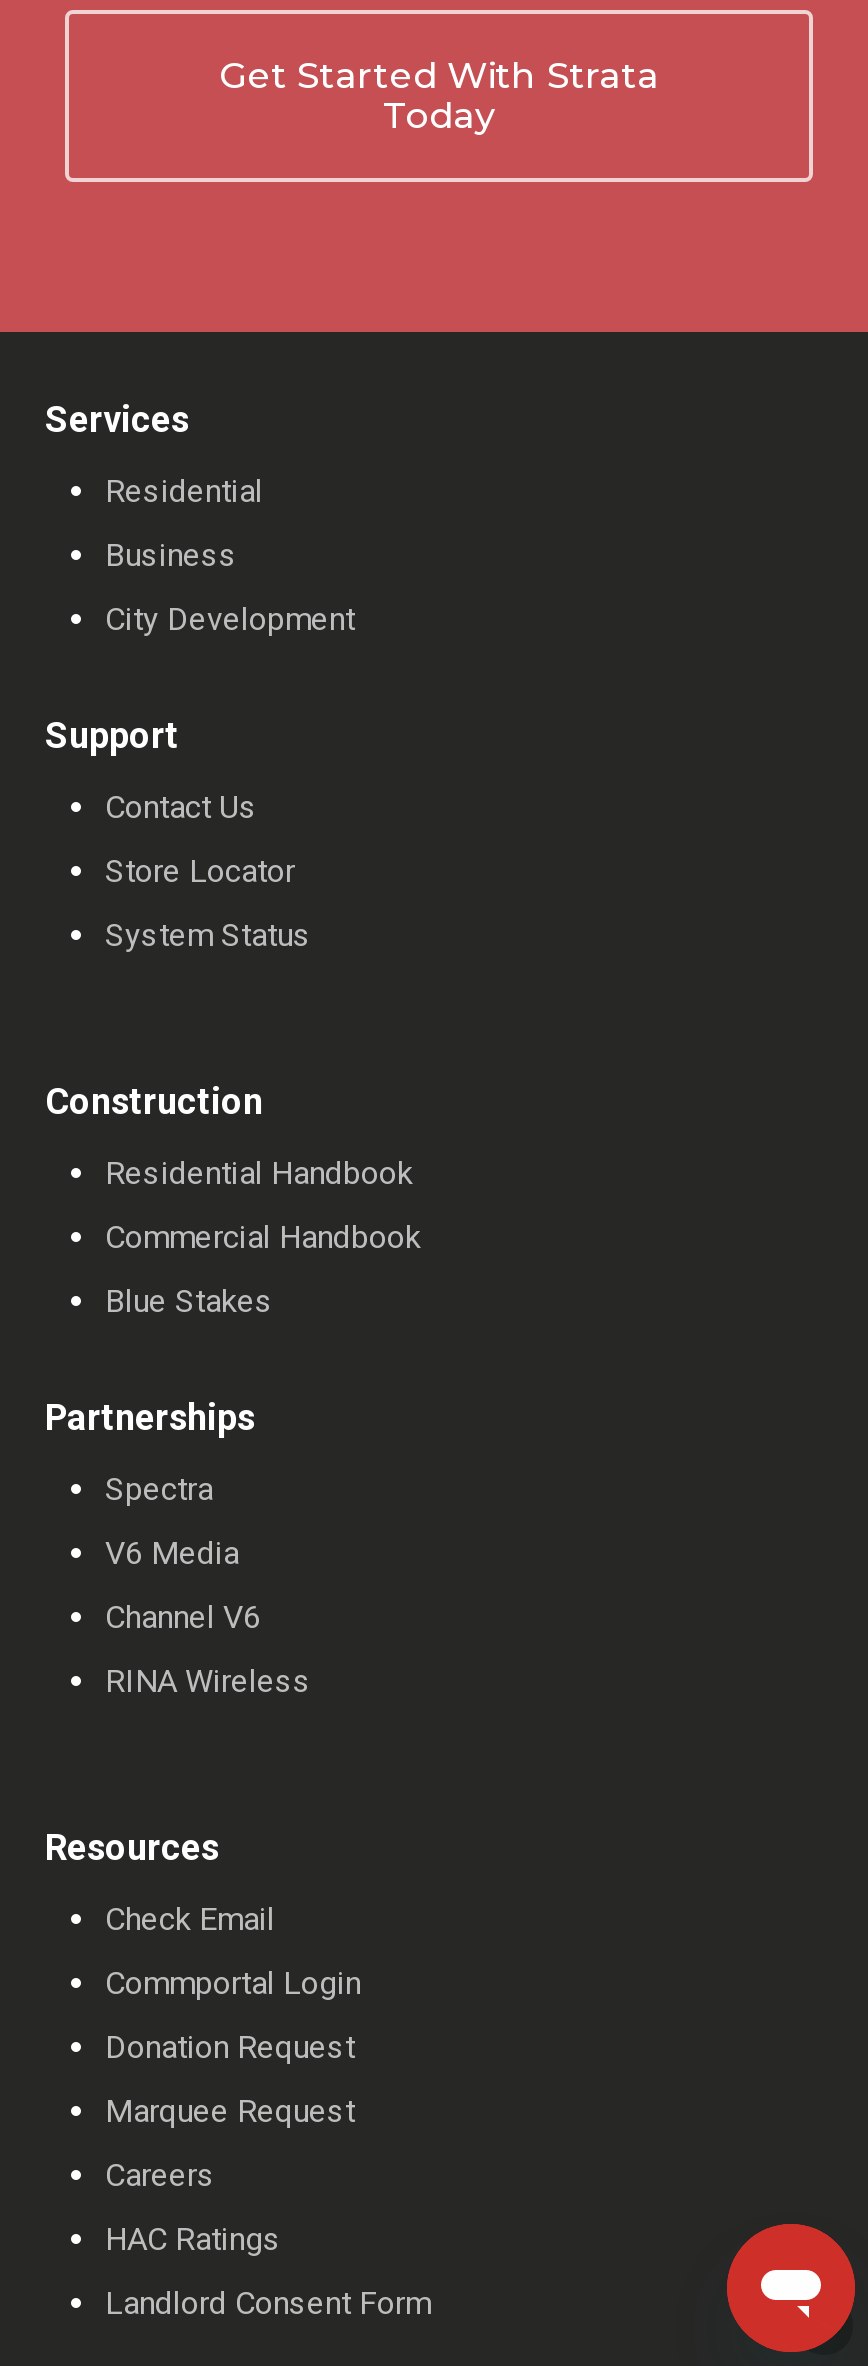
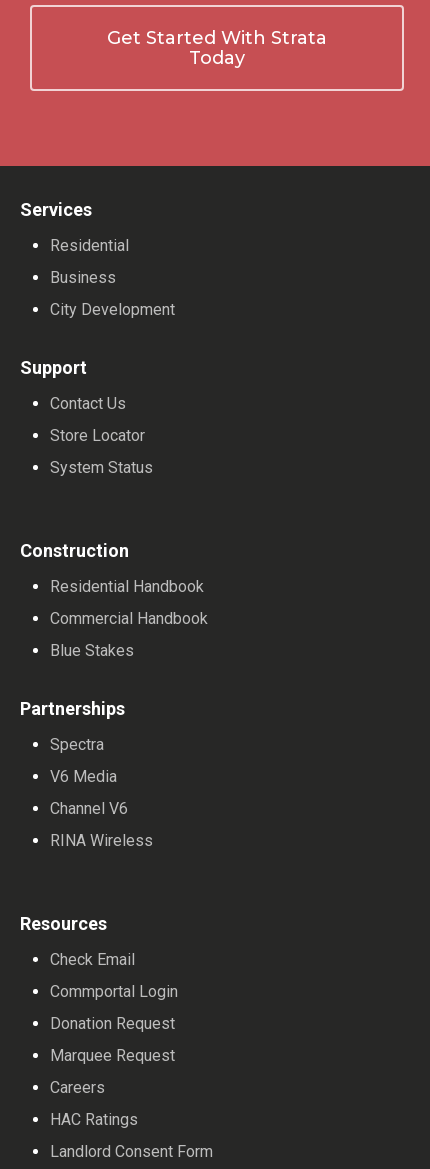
- [image]
